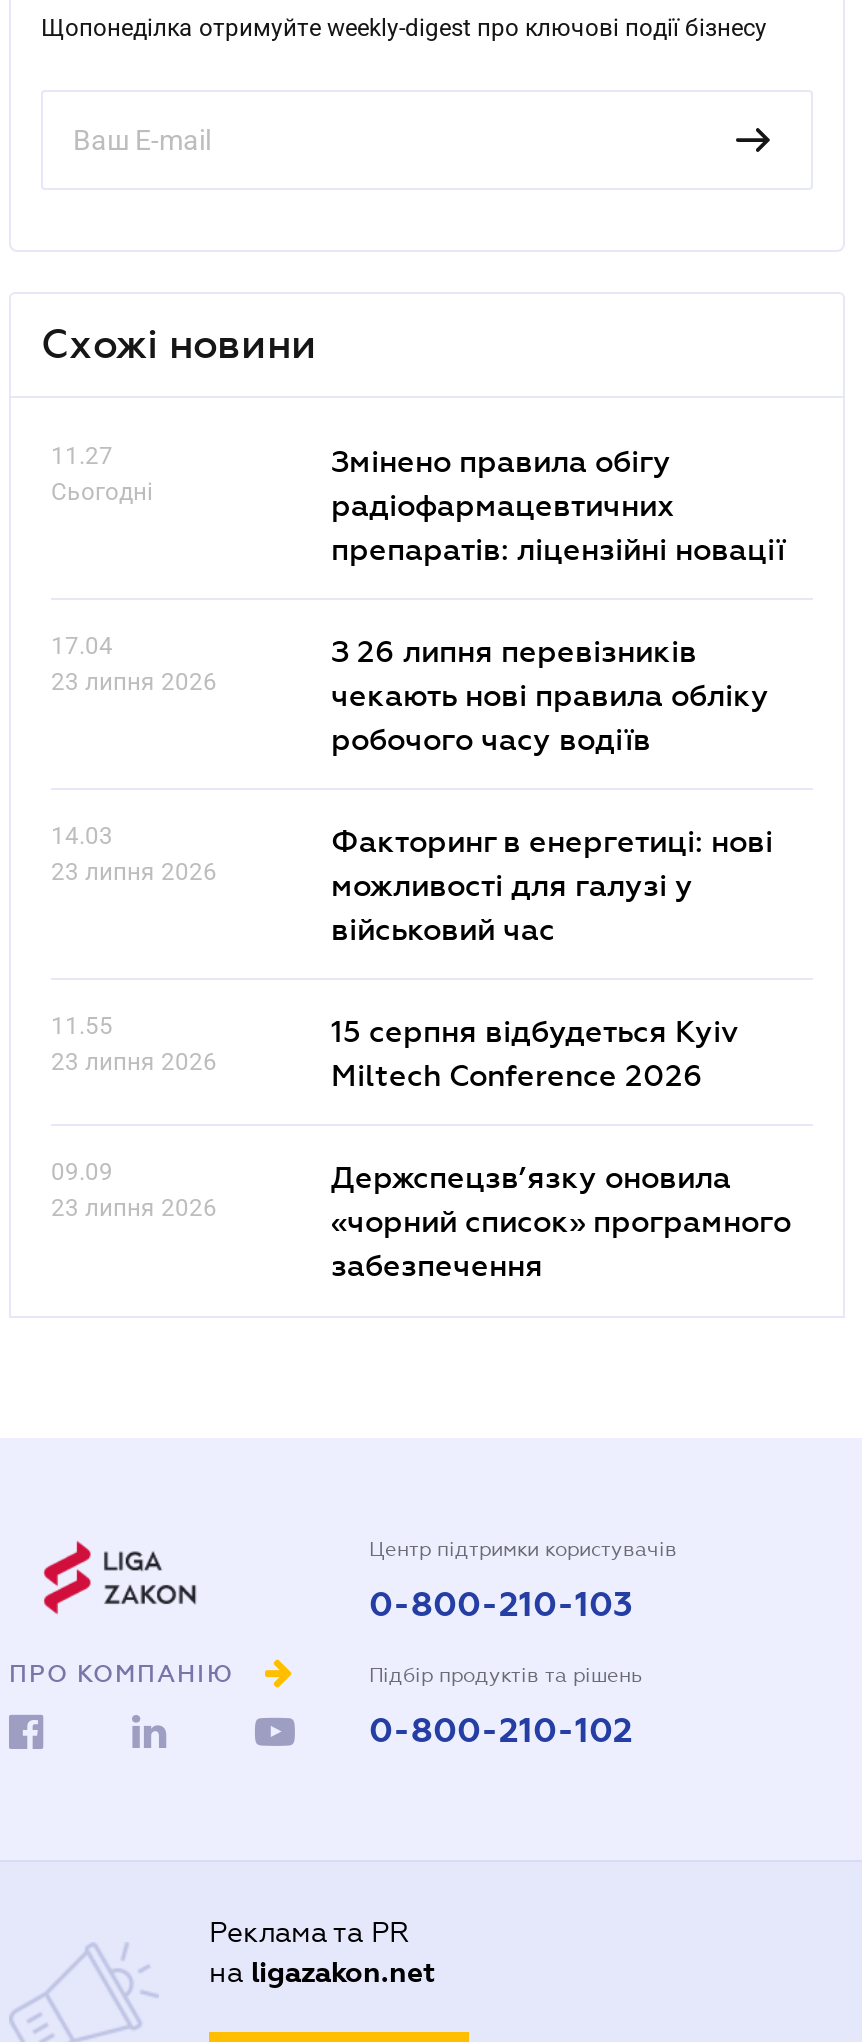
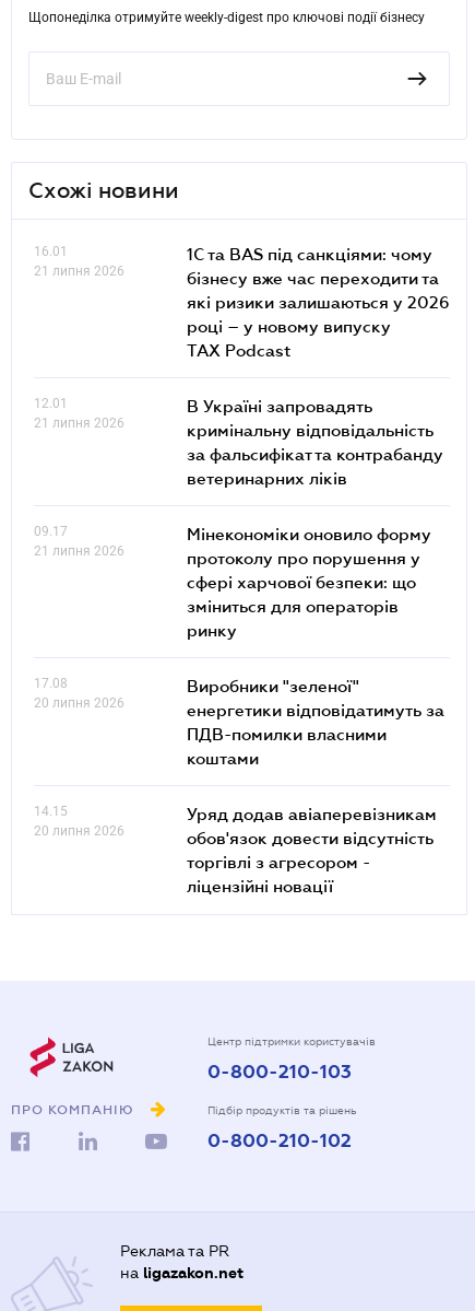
- 11.27
- Сьогодні
+ 16.01
+ 21 липня 2026

- Змінено правила обігу
- радіофармацевтичних
- препаратів: ліцензійні новації
+ 1С та BAS під санкціями: чому
+ бізнесу вже час переходити та
+ які ризики залишаються у 2026
+ році – у новому випуску
+ TAX Podcast

- 17.04
- 23 липня 2026
+ 12.01
+ 21 липня 2026

- З 26 липня перевізників
- чекають нові правила обліку
- робочого часу водіїв
+ В Україні запровадять
+ кримінальну відповідальність
+ за фальсифікат та контрабанду
+ ветеринарних ліків

- 14.03
- 23 липня 2026
+ 09.17
+ 21 липня 2026

- Факторинг в енергетиці: нові
- можливості для галузі у
- військовий час
+ Мінекономіки оновило форму
+ протоколу про порушення у
+ сфері харчової безпеки: що
+ зміниться для операторів
+ ринку

- 11.55
- 23 липня 2026
+ 17.08
+ 20 липня 2026

- 15 серпня відбудеться Kyiv
- Miltech Conference 2026
+ Виробники "зеленої"
+ енергетики відповідатимуть за
+ ПДВ-помилки власними
+ коштами

- 09.09
- 23 липня 2026
+ 14.15
+ 20 липня 2026

- Держспецзв’язку оновила
- «чорний список» програмного
- забезпечення
+ Уряд додав авіаперевізникам
+ обов'язок довести відсутність
+ торгівлі з агресором -
+ ліцензійні новації
